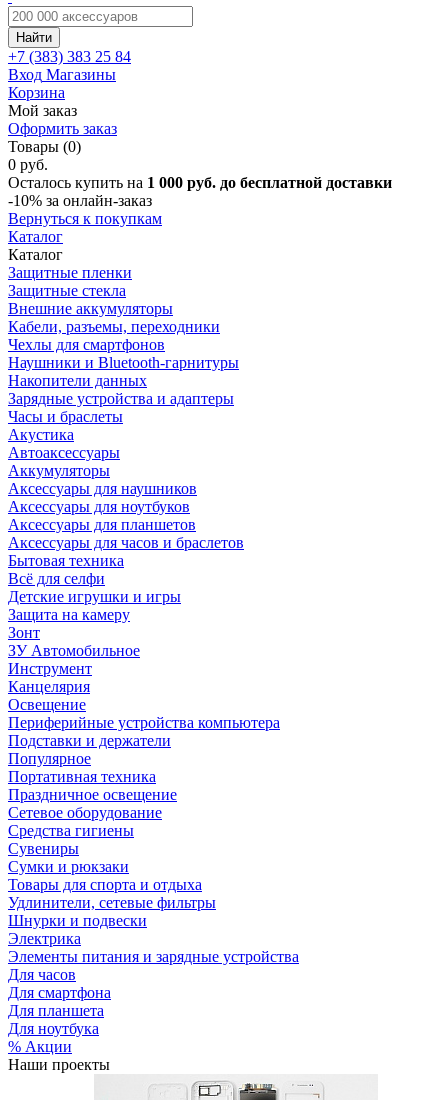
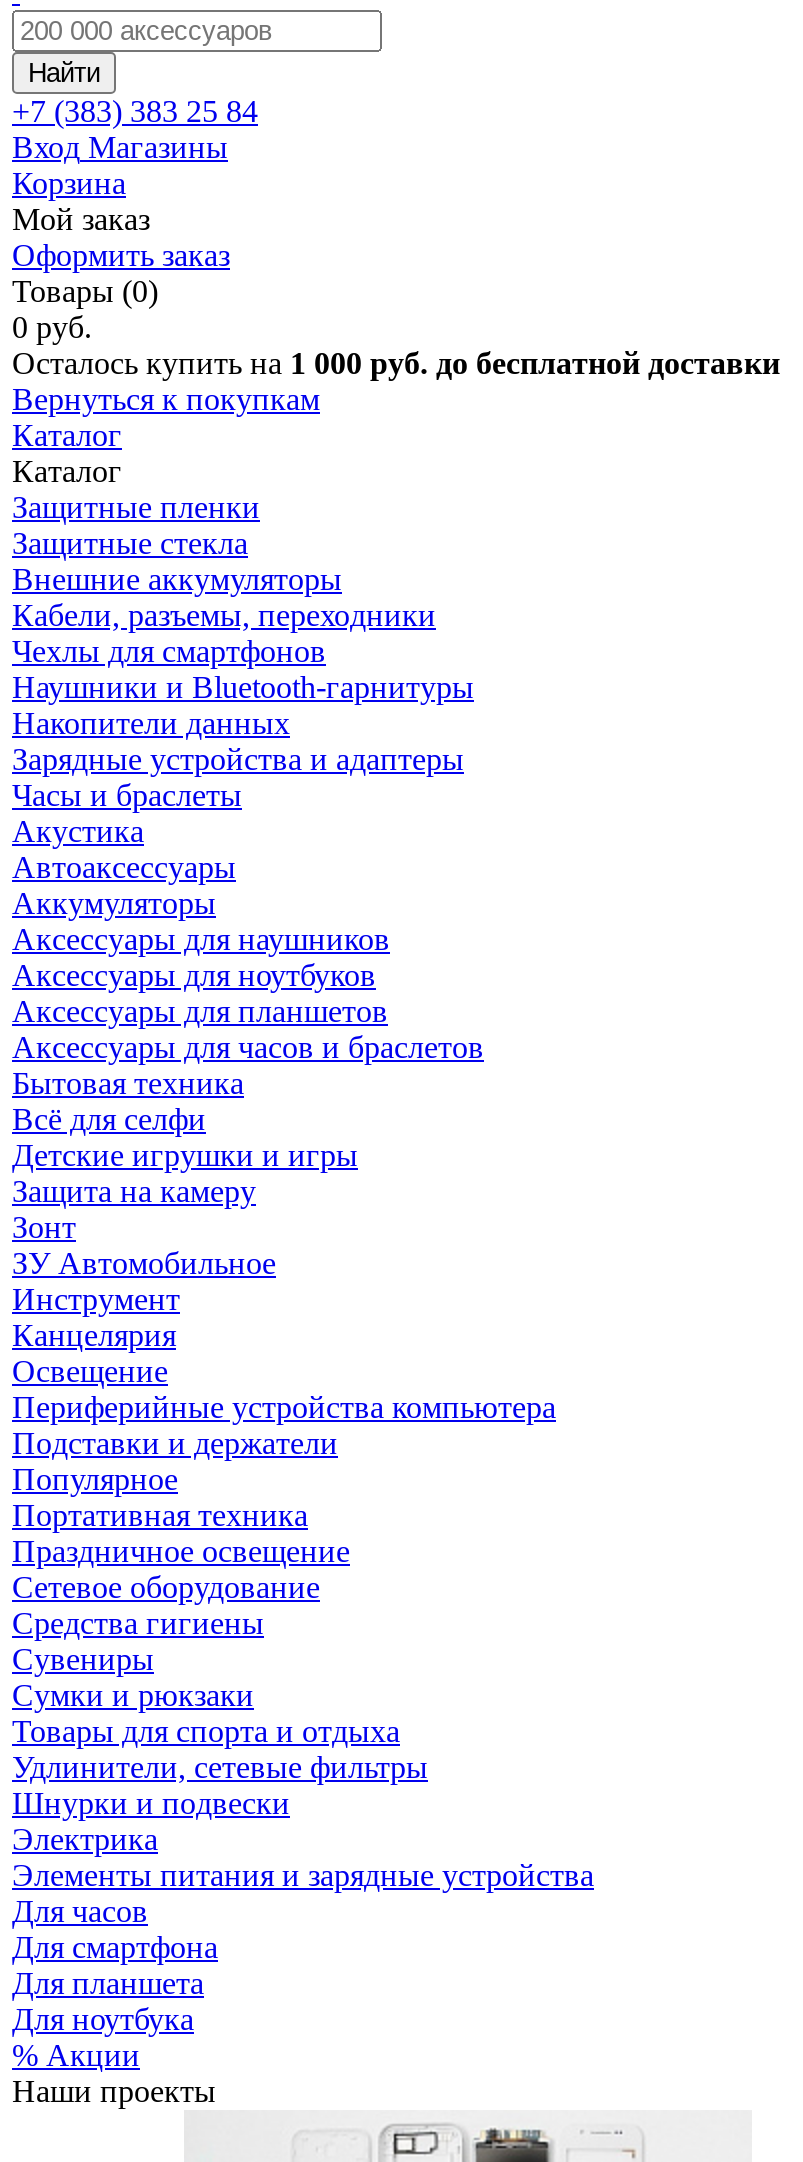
- -10% за онлайн-заказ
